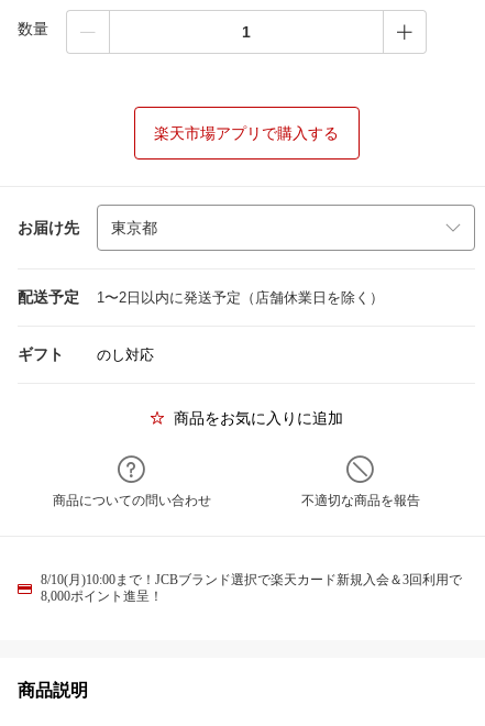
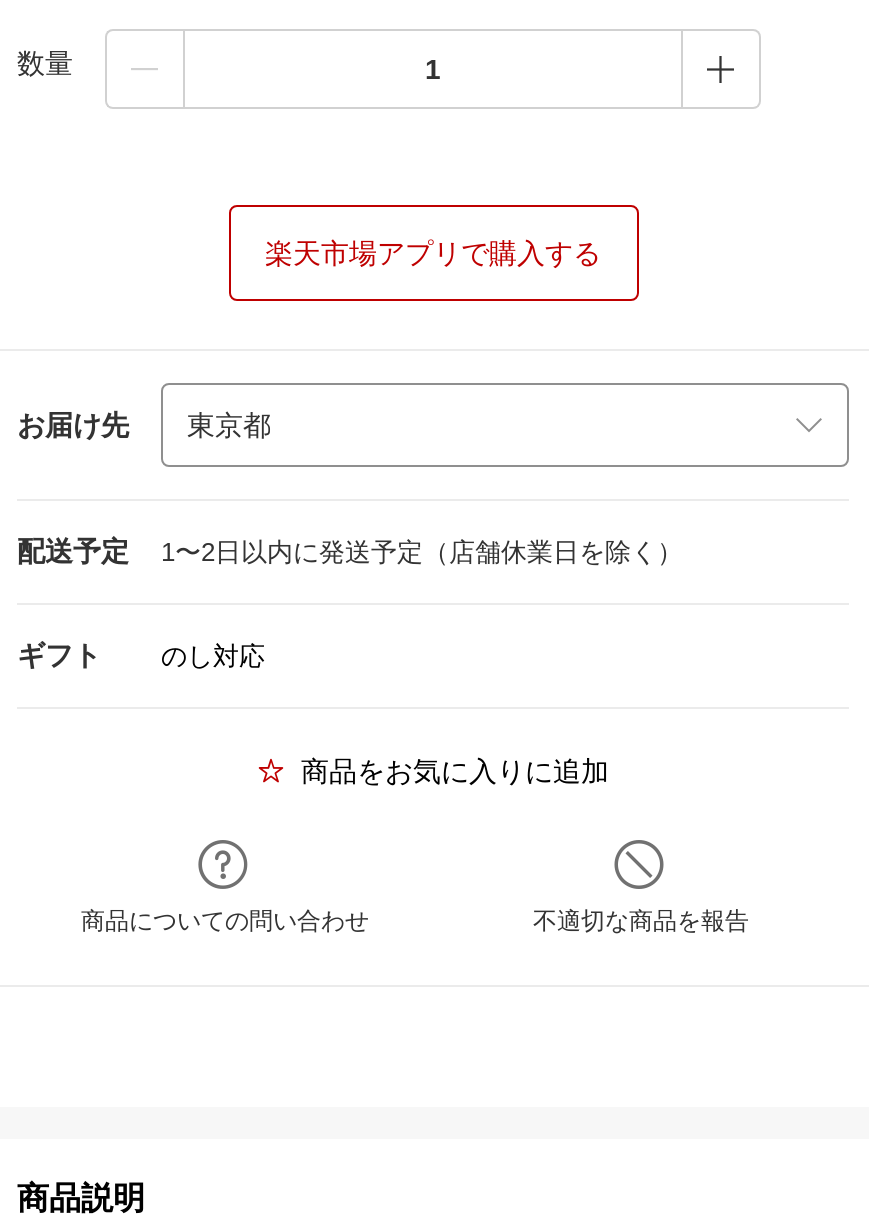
- 8/10(月)10:00まで！JCBブランド選択で楽天カード新規入会＆3回利用で
- 8,000ポイント進呈！
